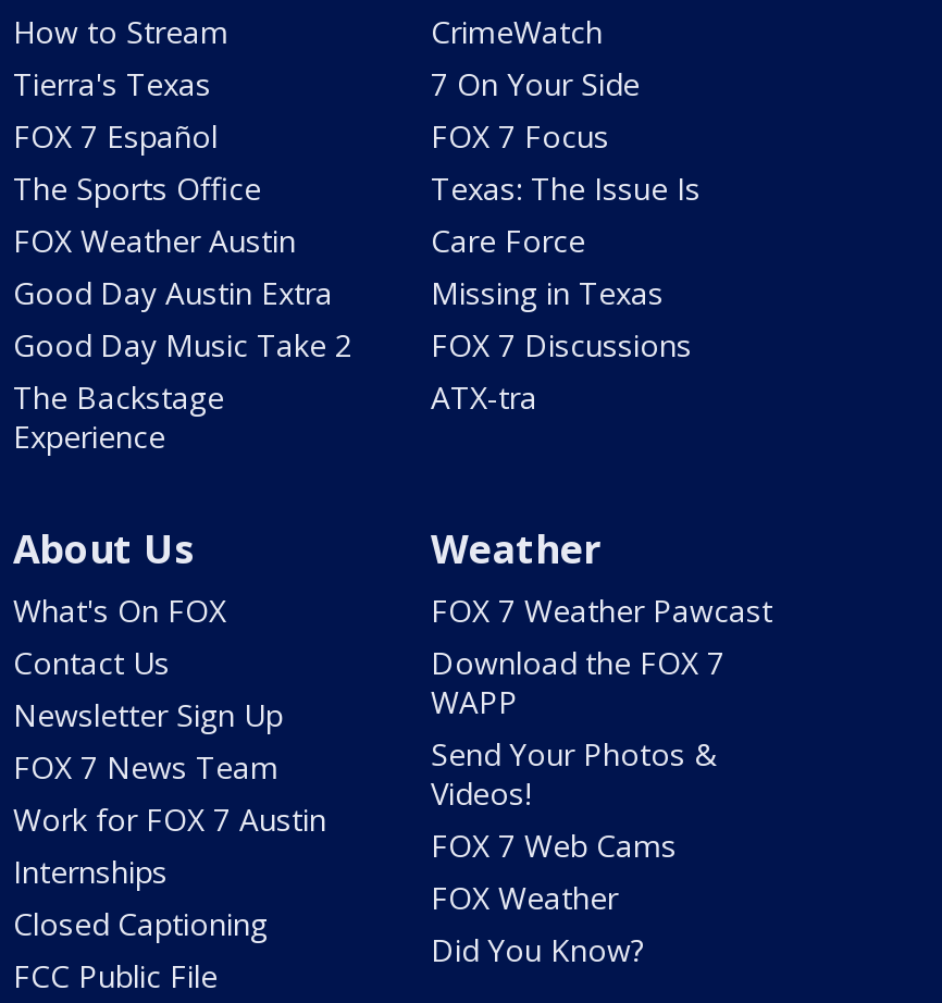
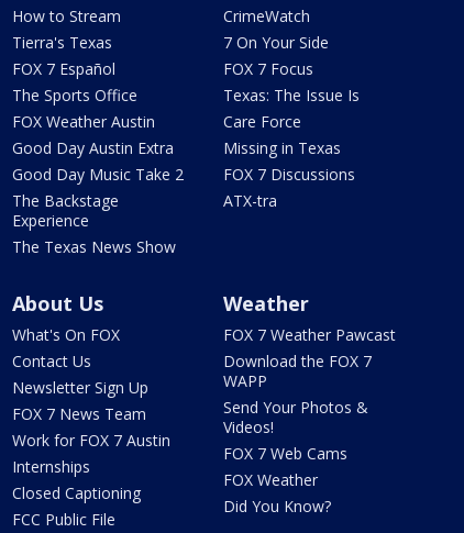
+ The Texas News Show
